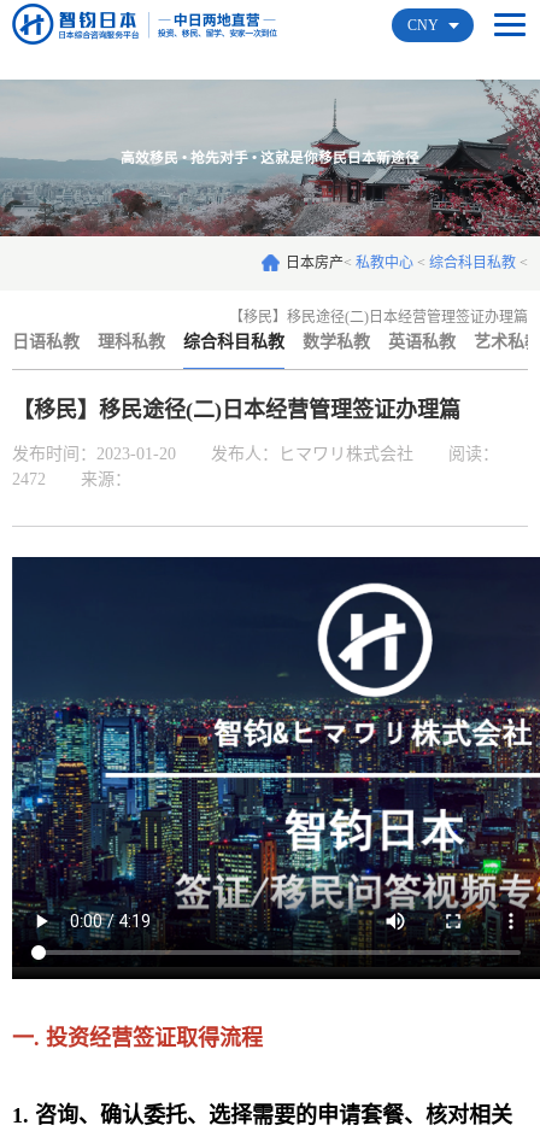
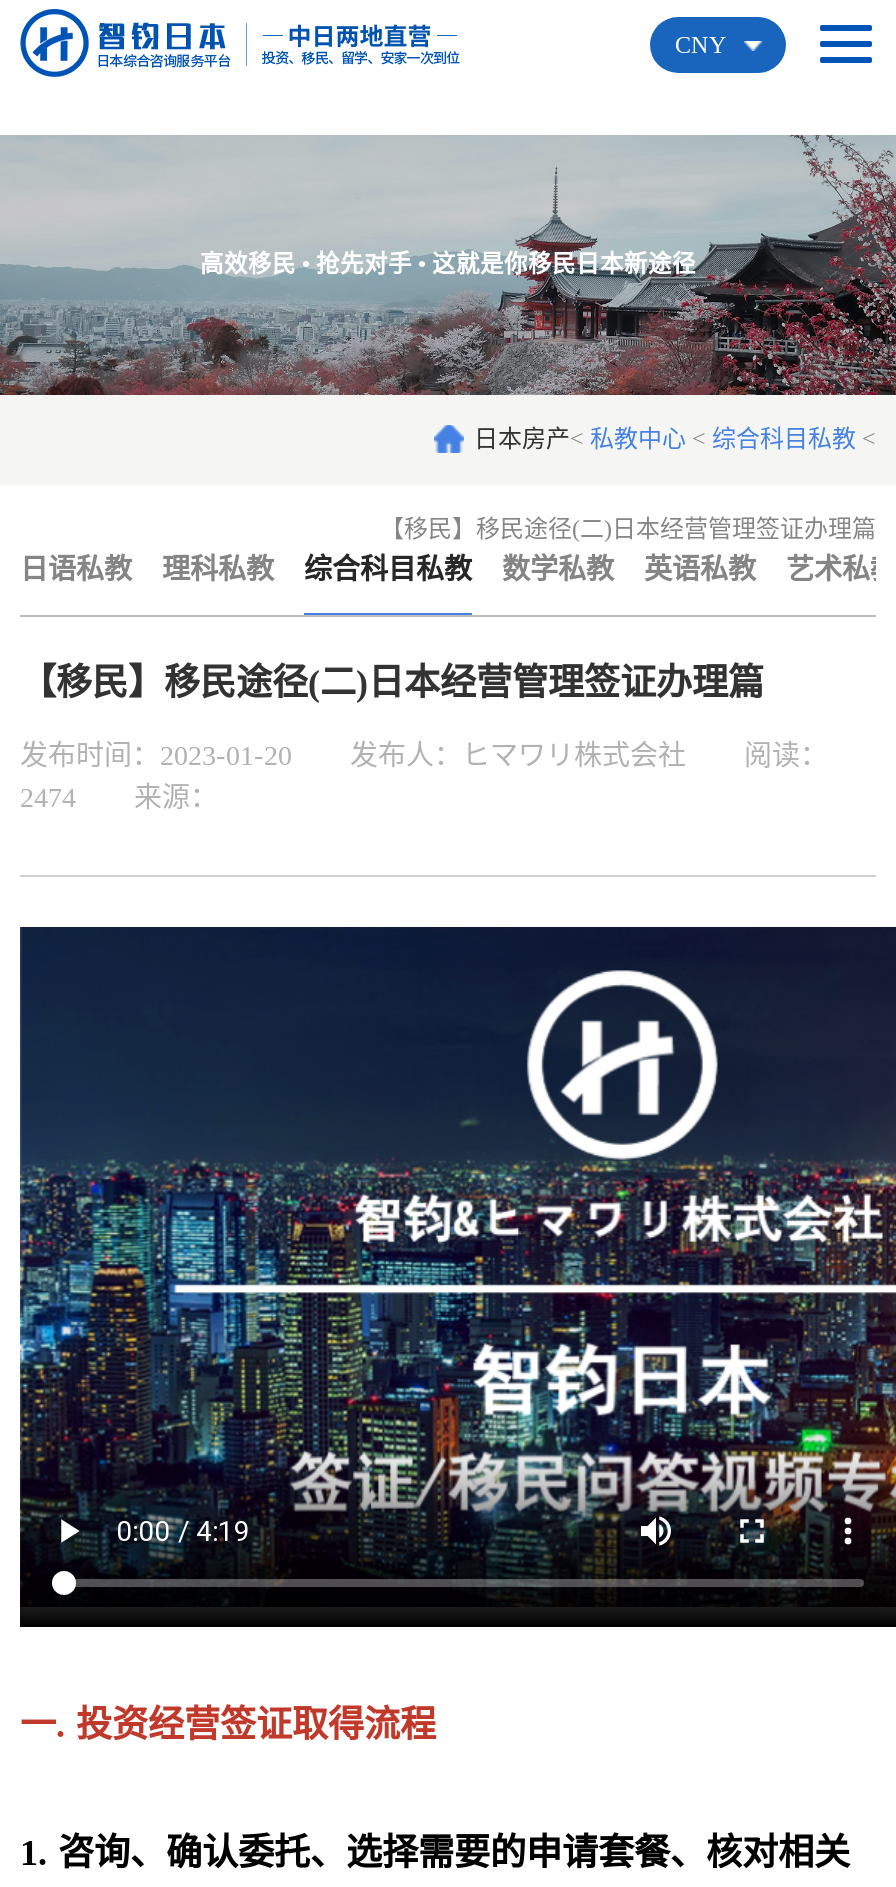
- 2472 来源：
+ 2474 来源：
